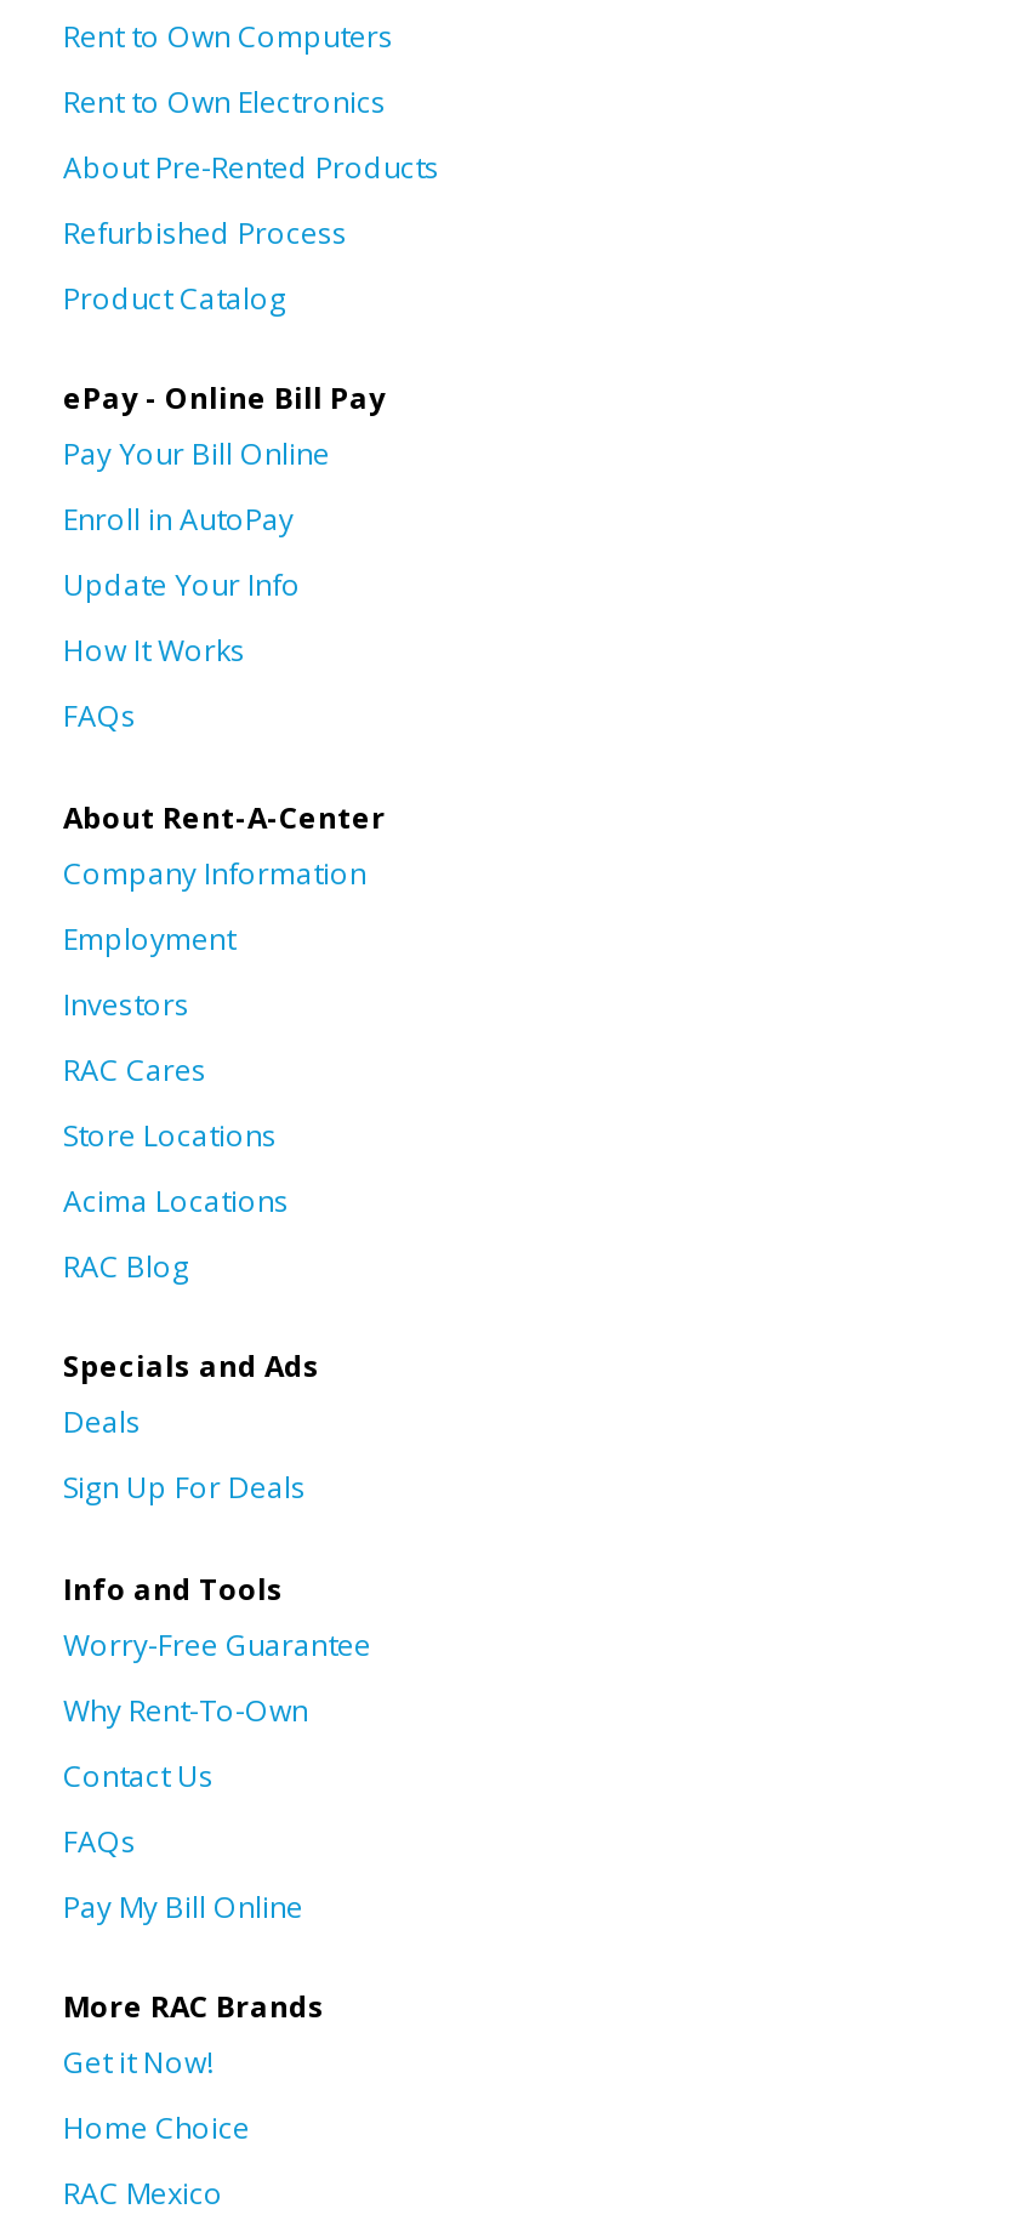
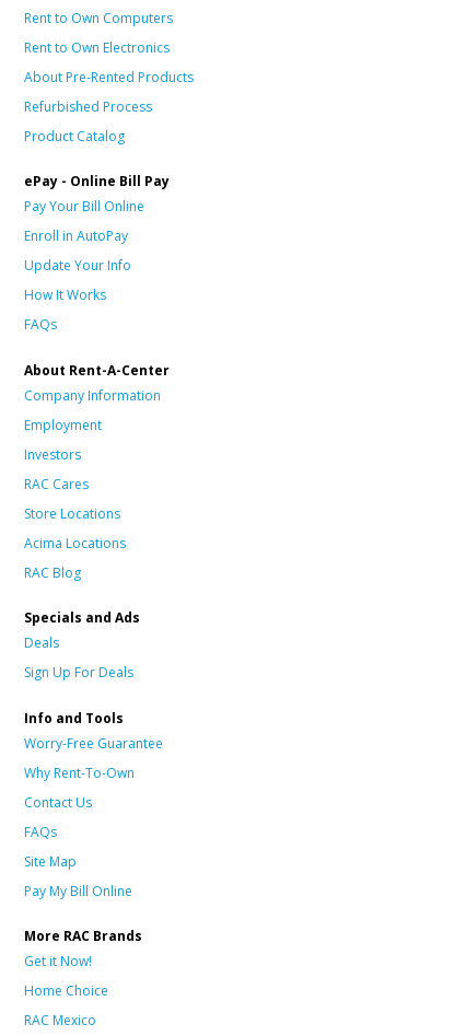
+ Site Map
